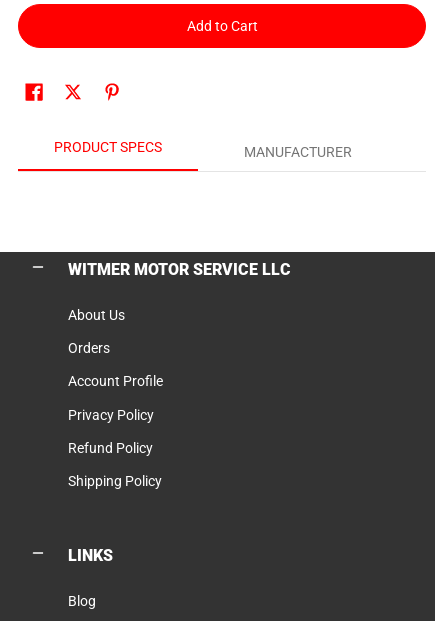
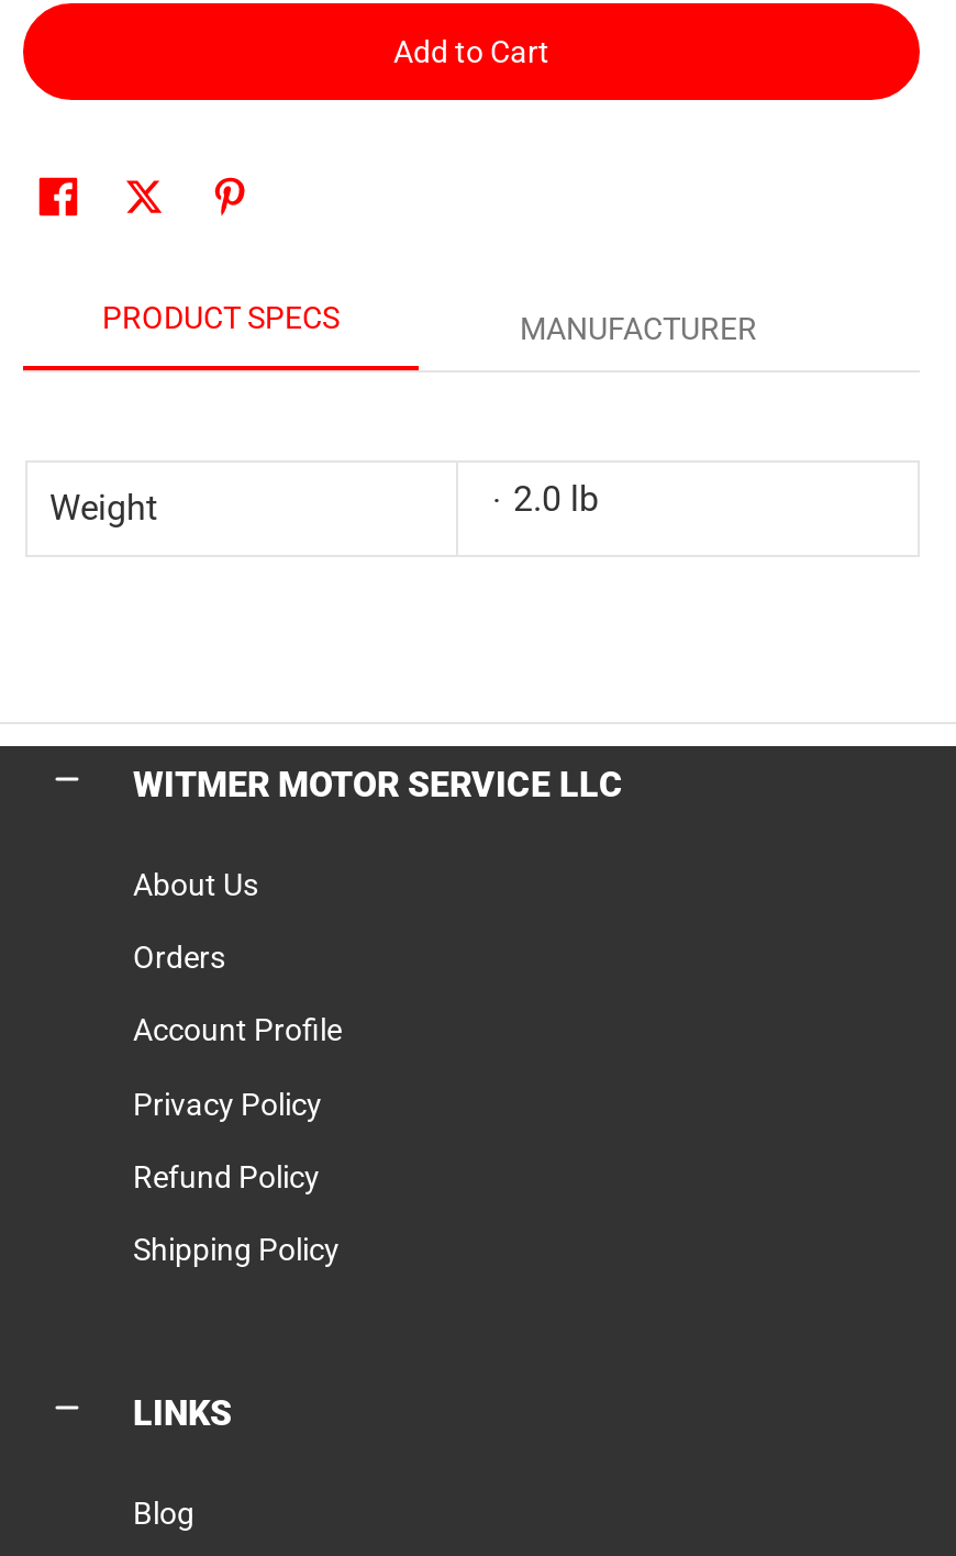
+ Weight
+ 2.0 lb
